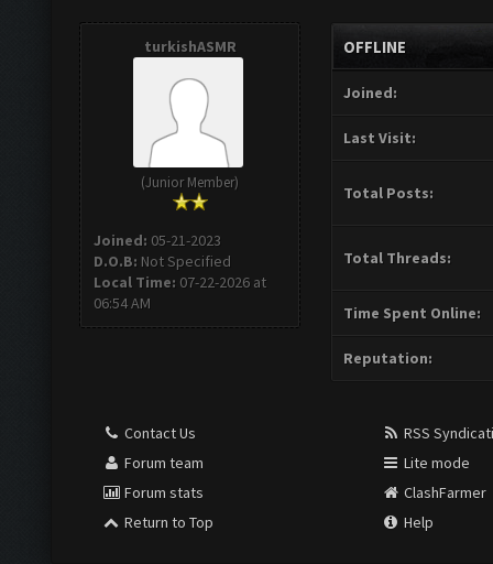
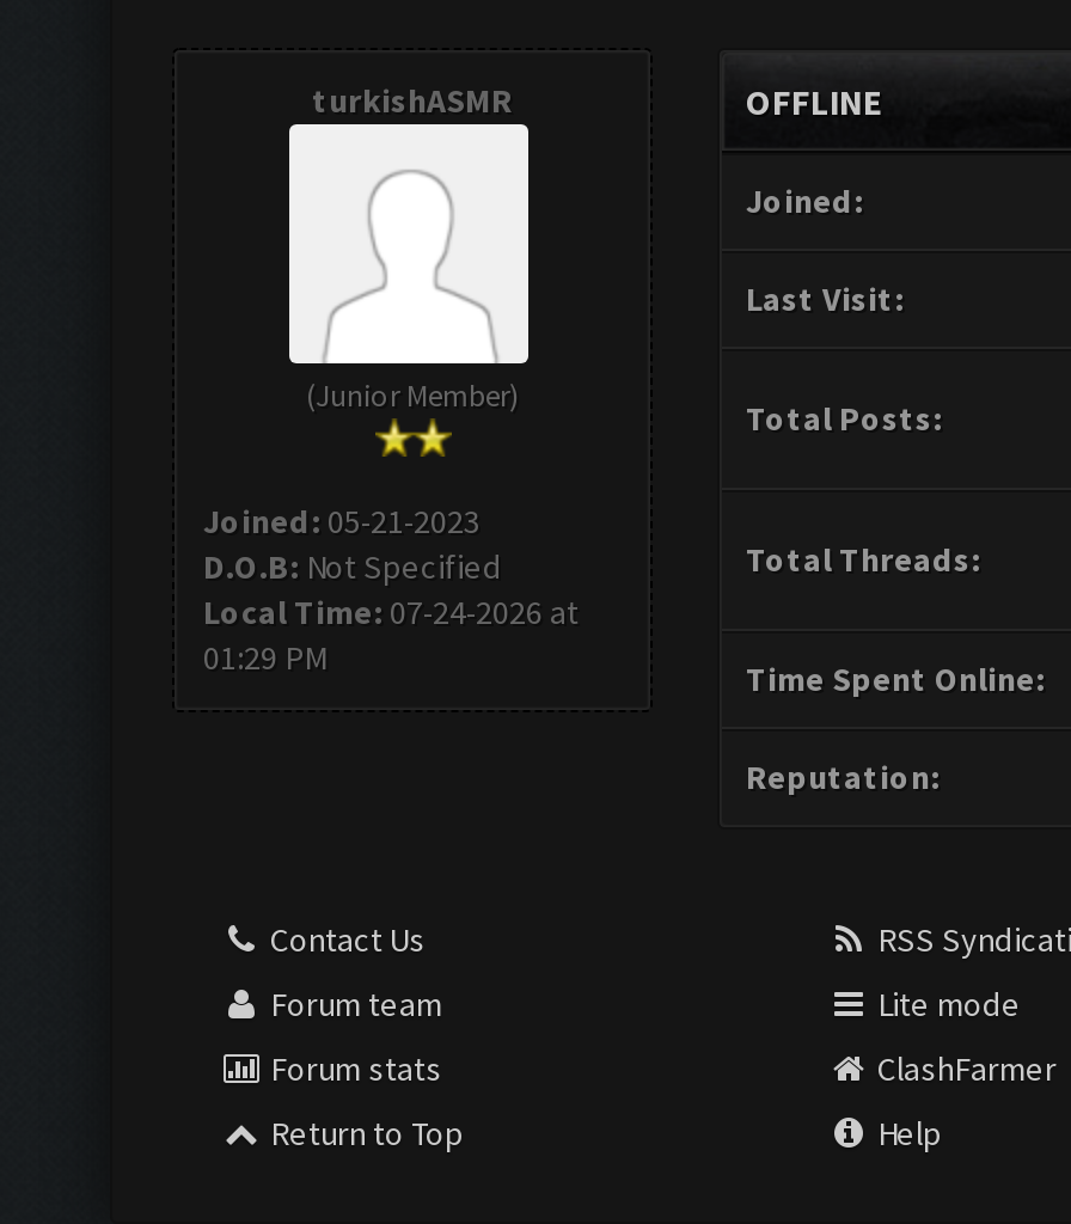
- Local Time: 07-22-2026 at
- 06:54 AM
+ Local Time: 07-24-2026 at
+ 01:29 PM
